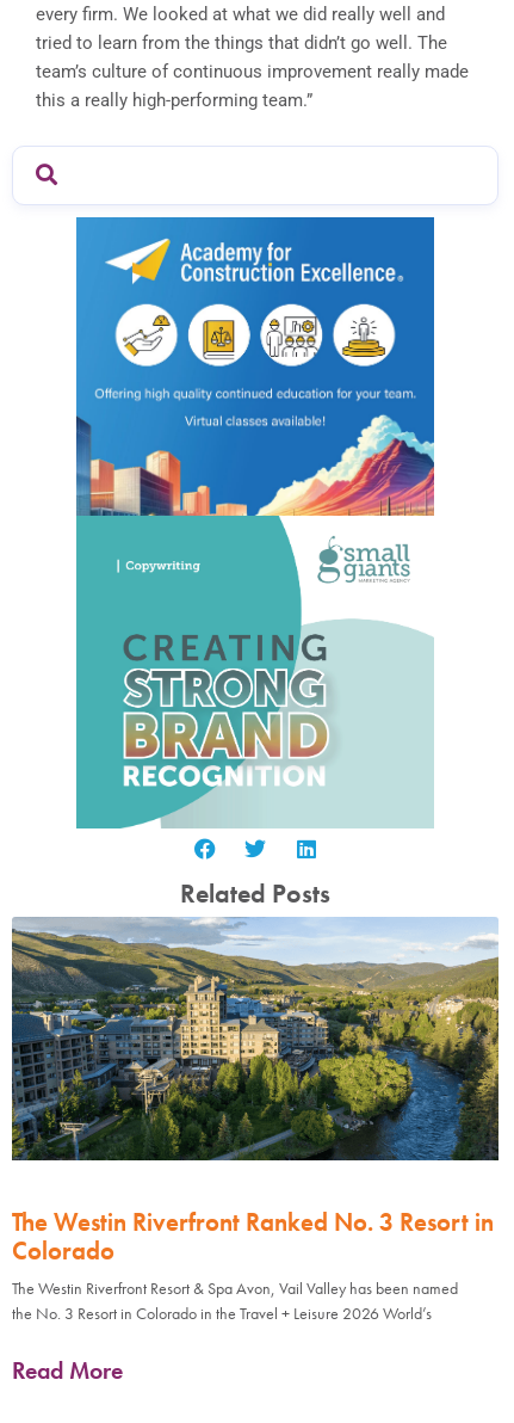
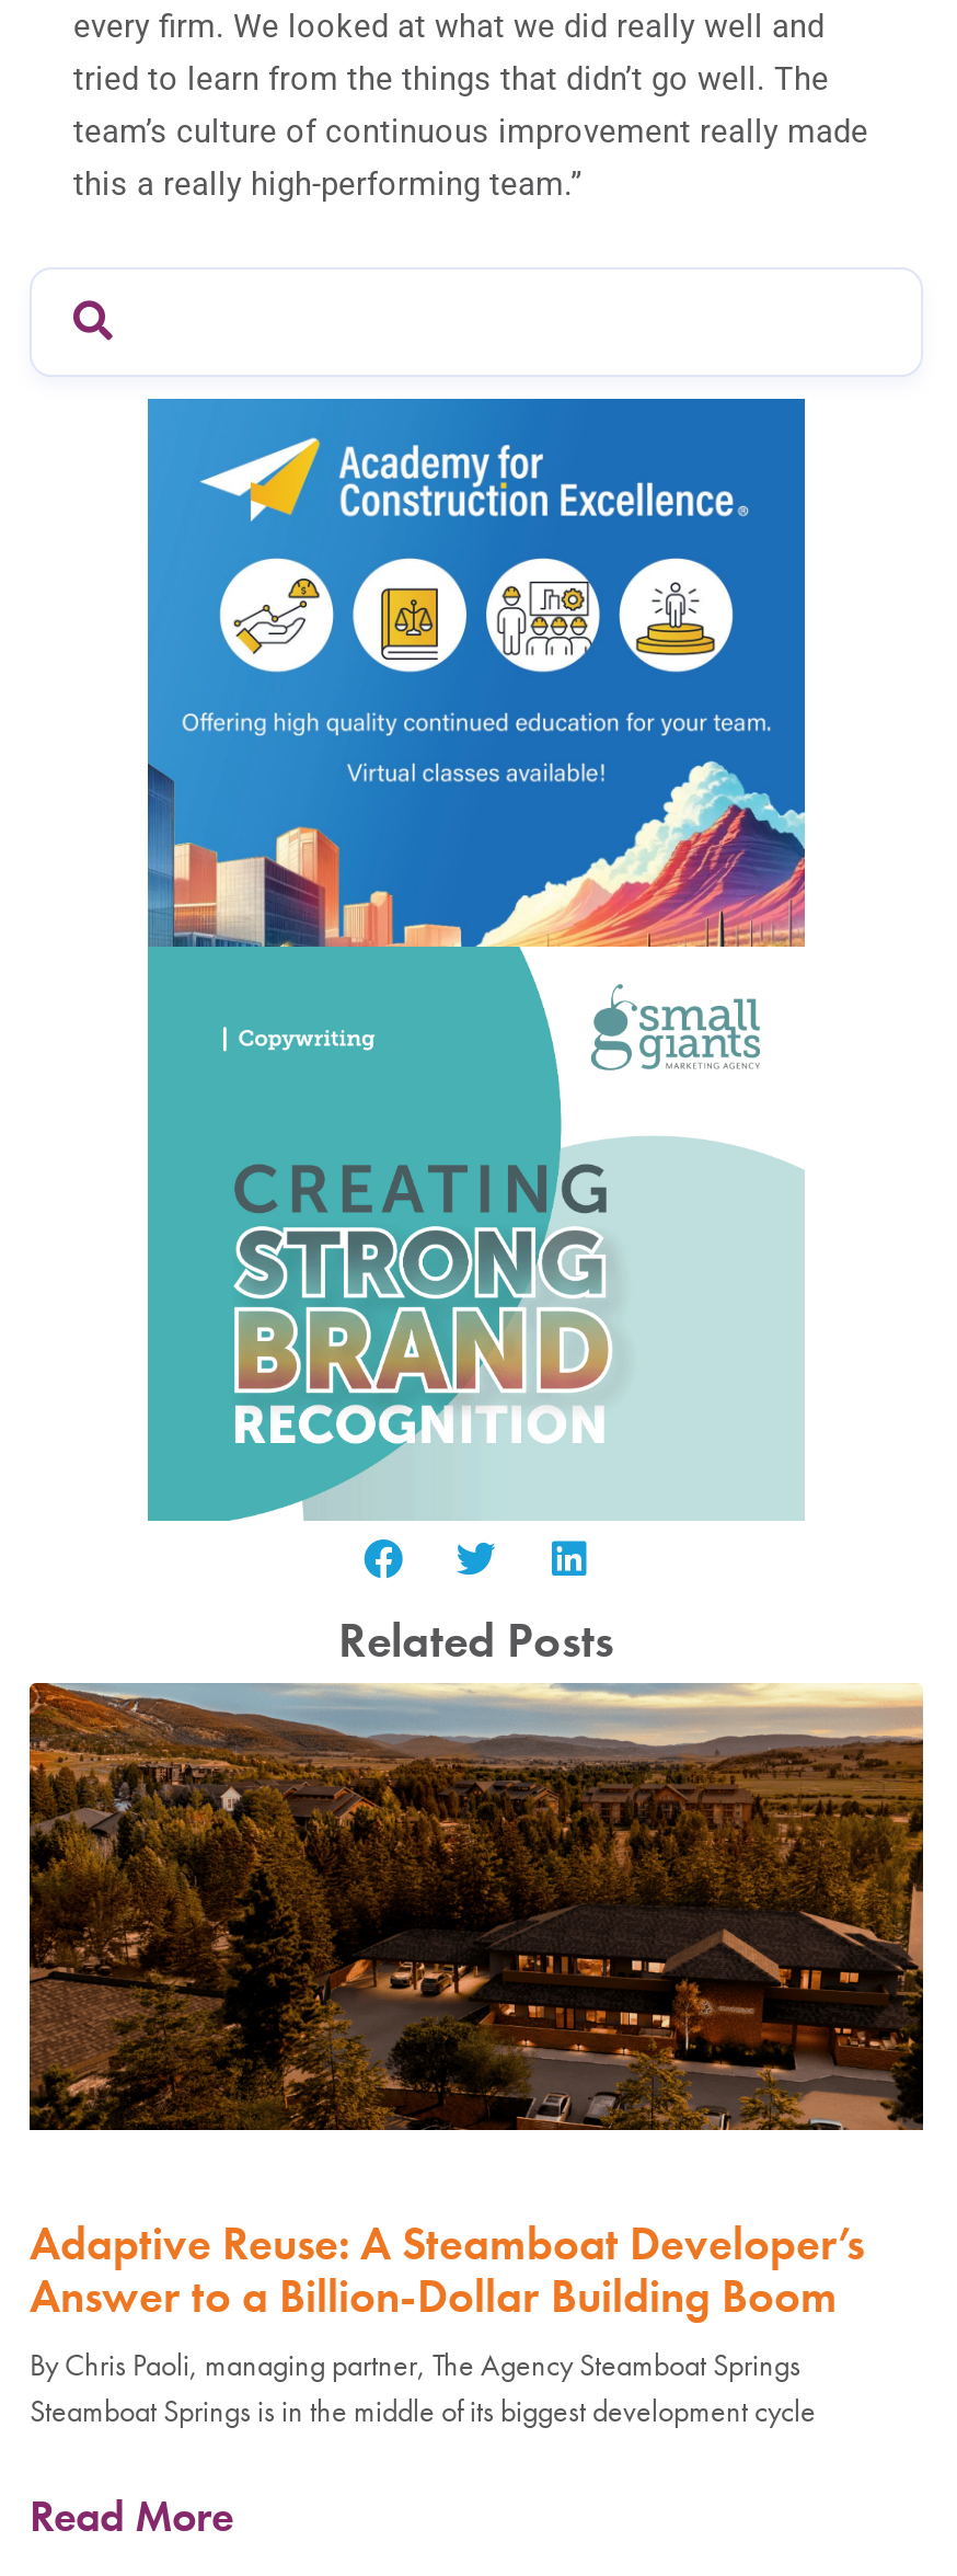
- [image]
- The Westin Riverfront Ranked No. 3 Resort in
- Colorado
- The Westin Riverfront Resort & Spa Avon, Vail Valley has been named
- the No. 3 Resort in Colorado in the Travel + Leisure 2026 World’s
+ [image]
+ Adaptive Reuse: A Steamboat Developer’s
+ Answer to a Billion-Dollar Building Boom
+ By Chris Paoli, managing partner, The Agency Steamboat Springs
+ Steamboat Springs is in the middle of its biggest development cycle
